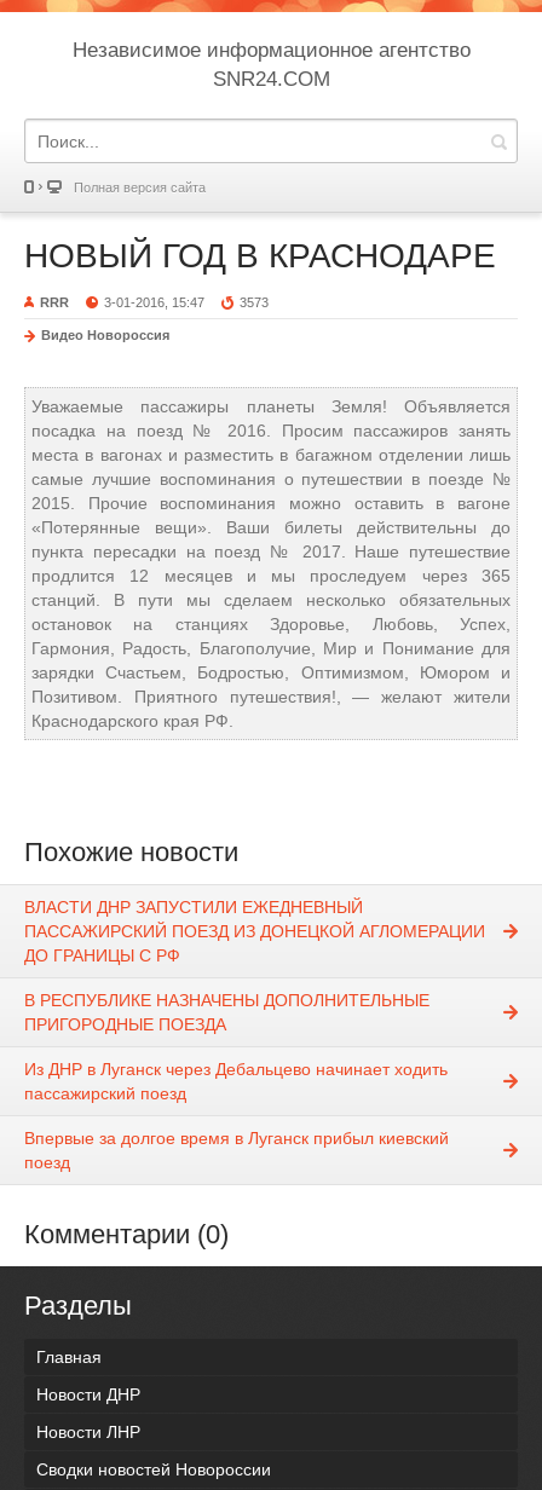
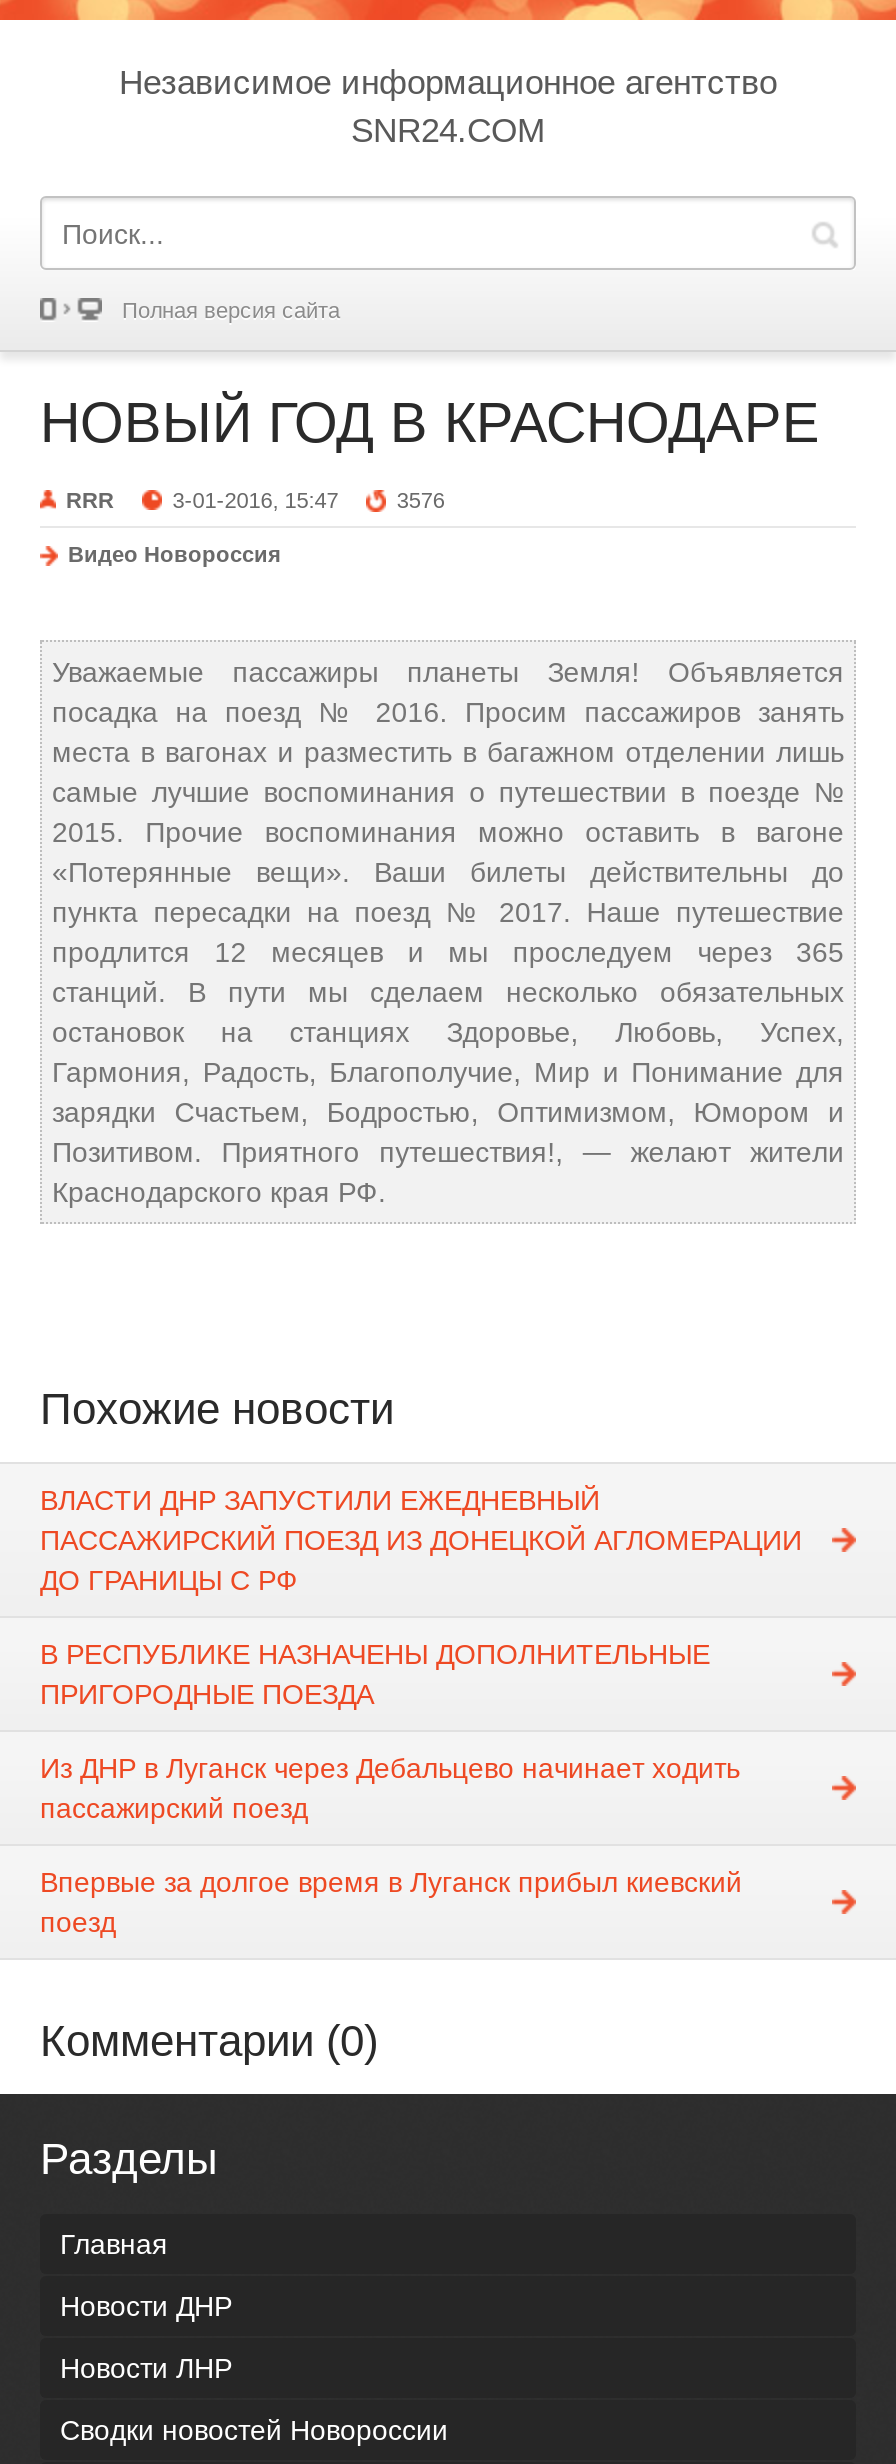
- 3573
+ 3576
